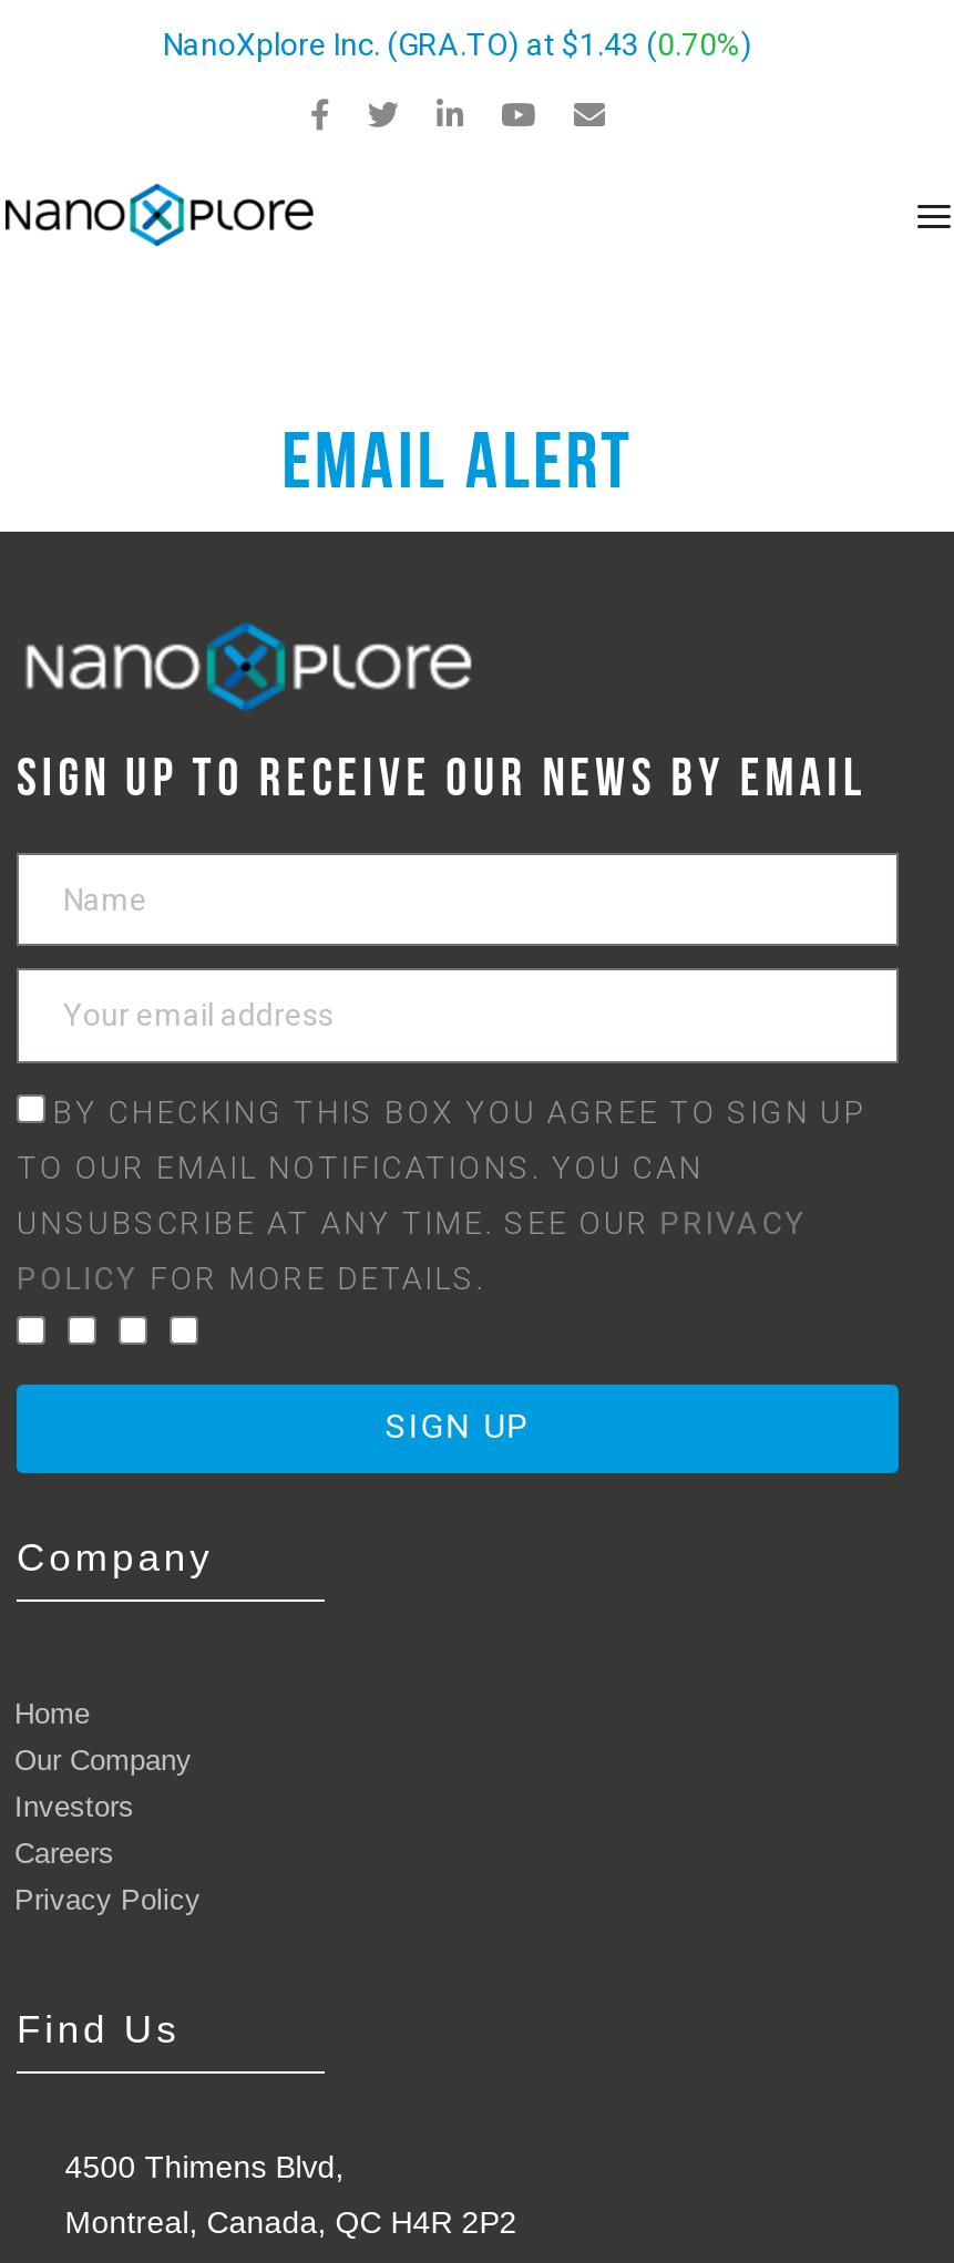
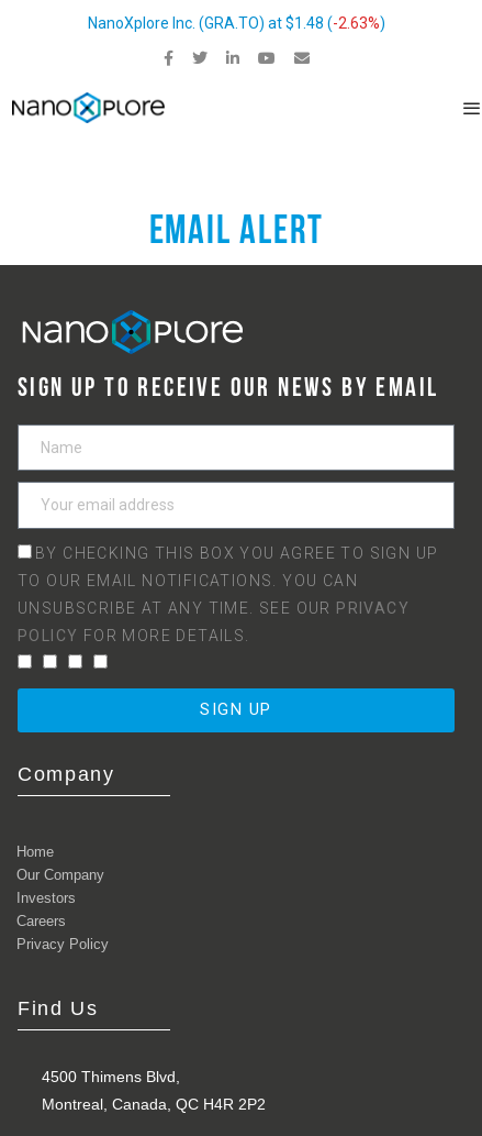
- NanoXplore Inc. (GRA.TO) at $1.43 (0.70%)
+ NanoXplore Inc. (GRA.TO) at $1.48 (-2.63%)
